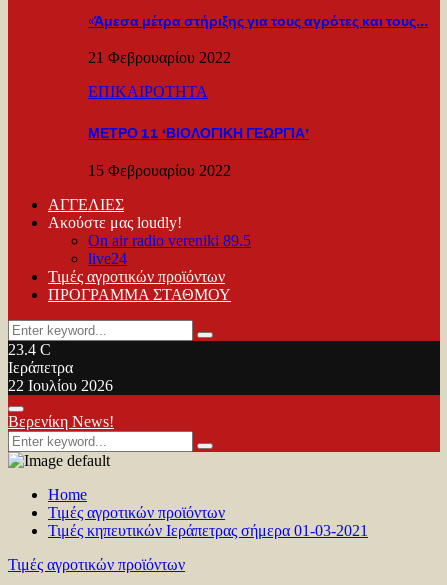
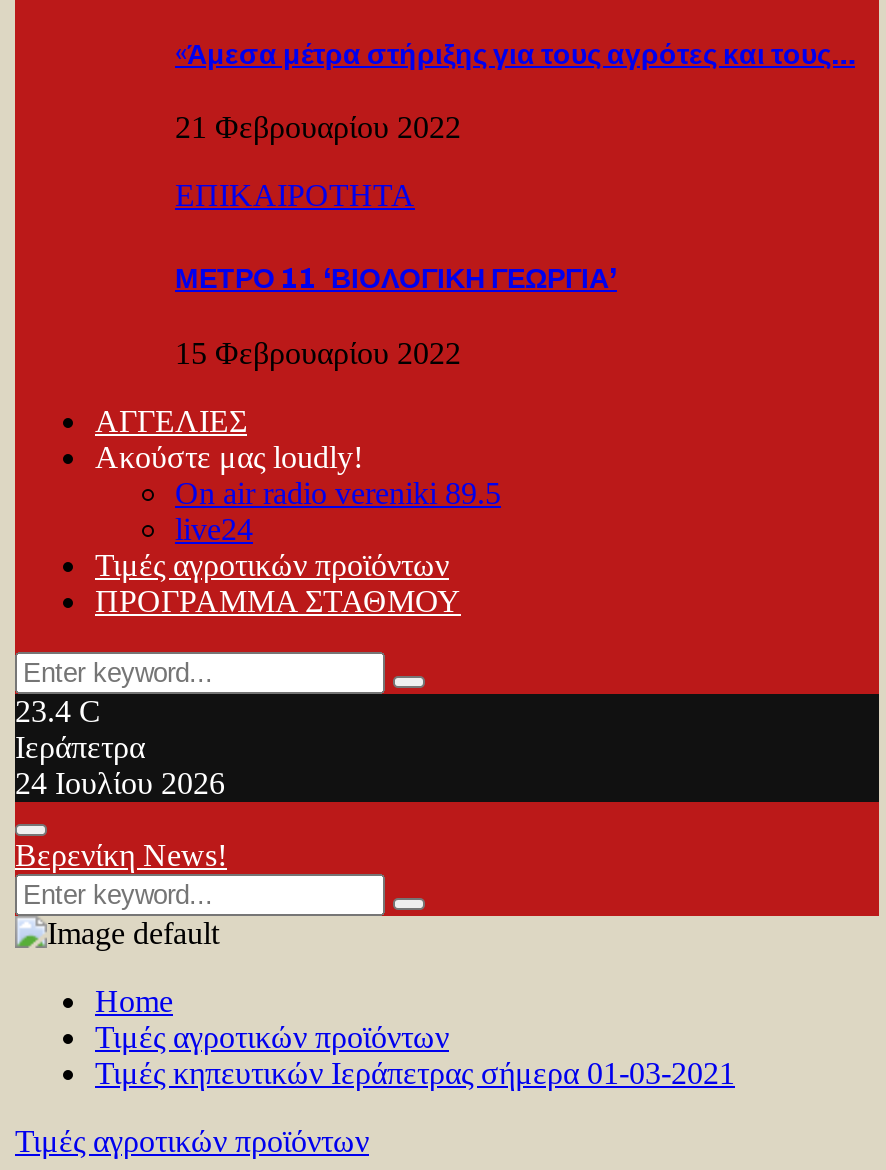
- 22 Ιουλίου 2026
+ 24 Ιουλίου 2026
